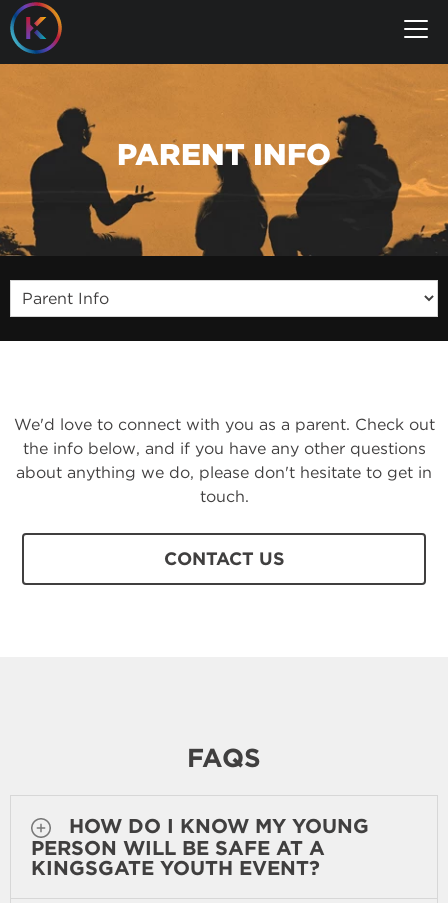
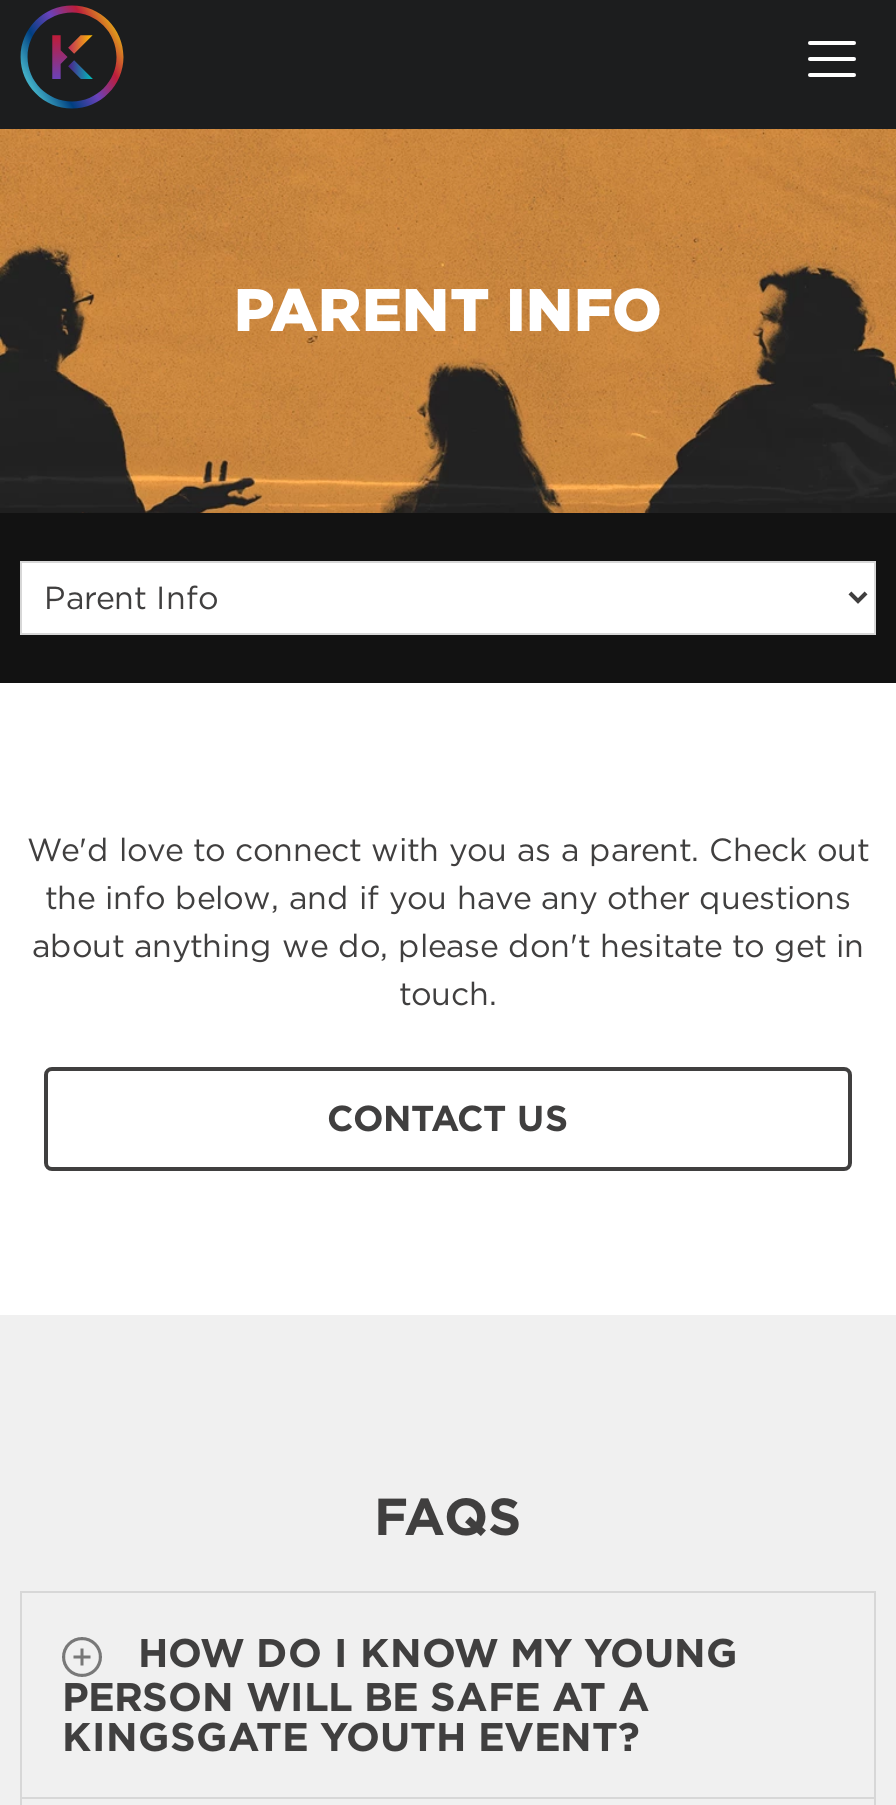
- [image]
+ [image]
